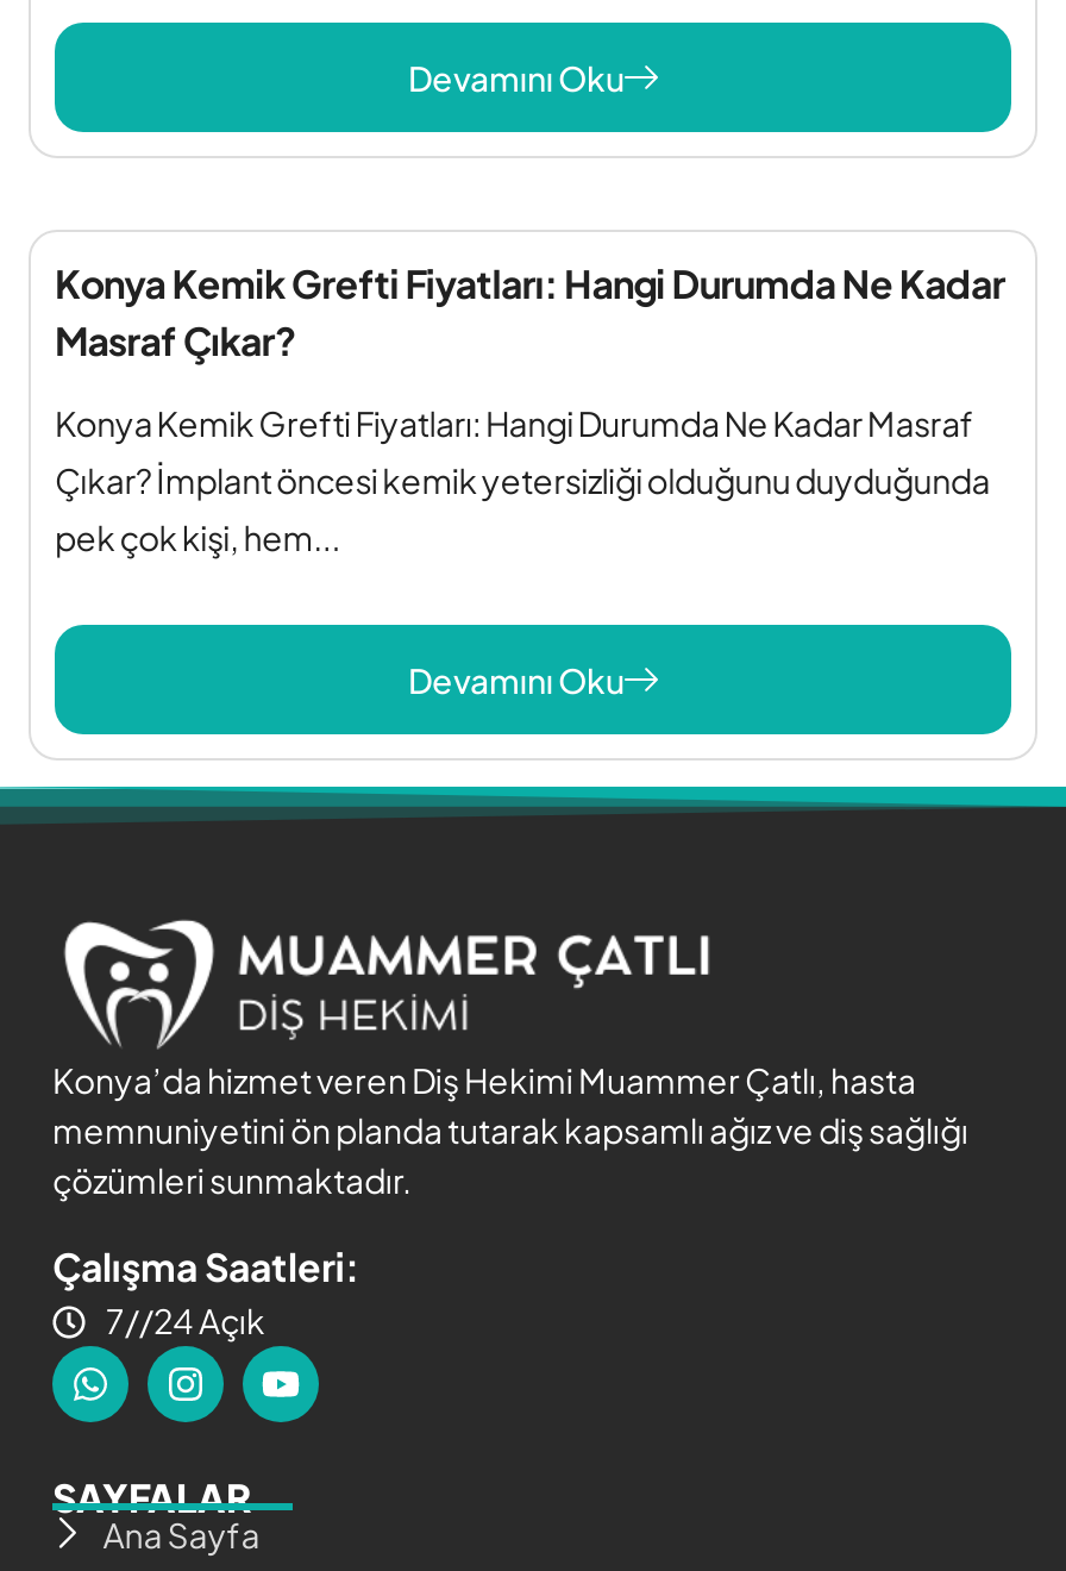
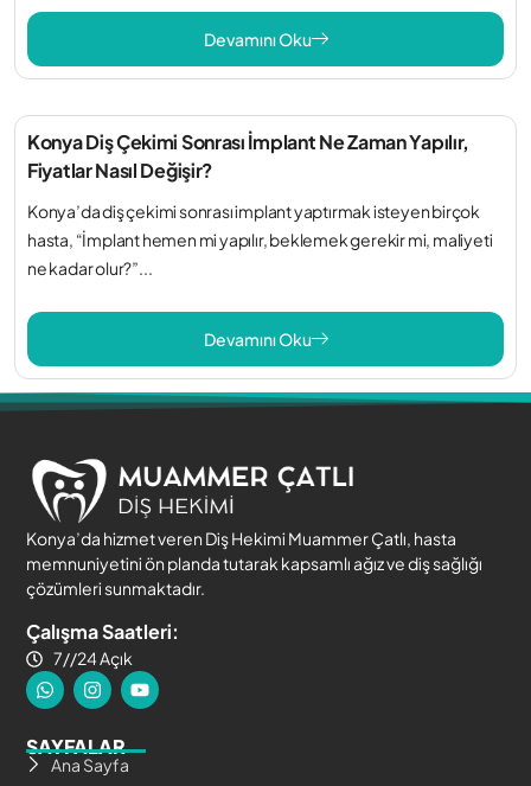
- Konya Kemik Grefti Fiyatları: Hangi Durumda Ne Kadar
- Masraf Çıkar?
+ Konya Diş Çekimi Sonrası İmplant Ne Zaman Yapılır,
+ Fiyatlar Nasıl Değişir?

- Konya Kemik Grefti Fiyatları: Hangi Durumda Ne Kadar Masraf
- Çıkar? İmplant öncesi kemik yetersizliği olduğunu duyduğunda
- pek çok kişi, hem...
+ Konya’da diş çekimi sonrası implant yaptırmak isteyen birçok
+ hasta, “İmplant hemen mi yapılır, beklemek gerekir mi, maliyeti
+ ne kadar olur?”...
